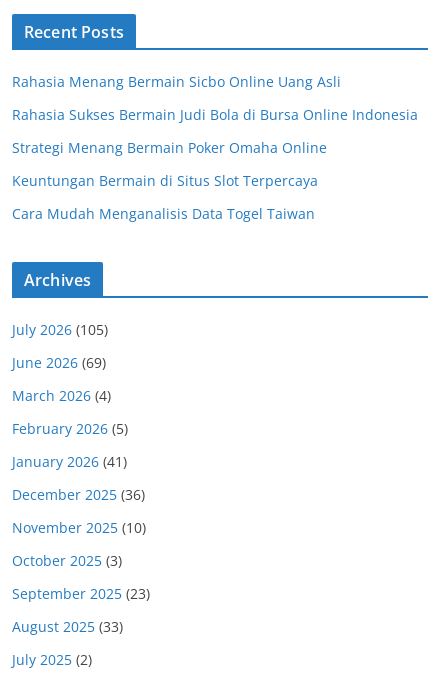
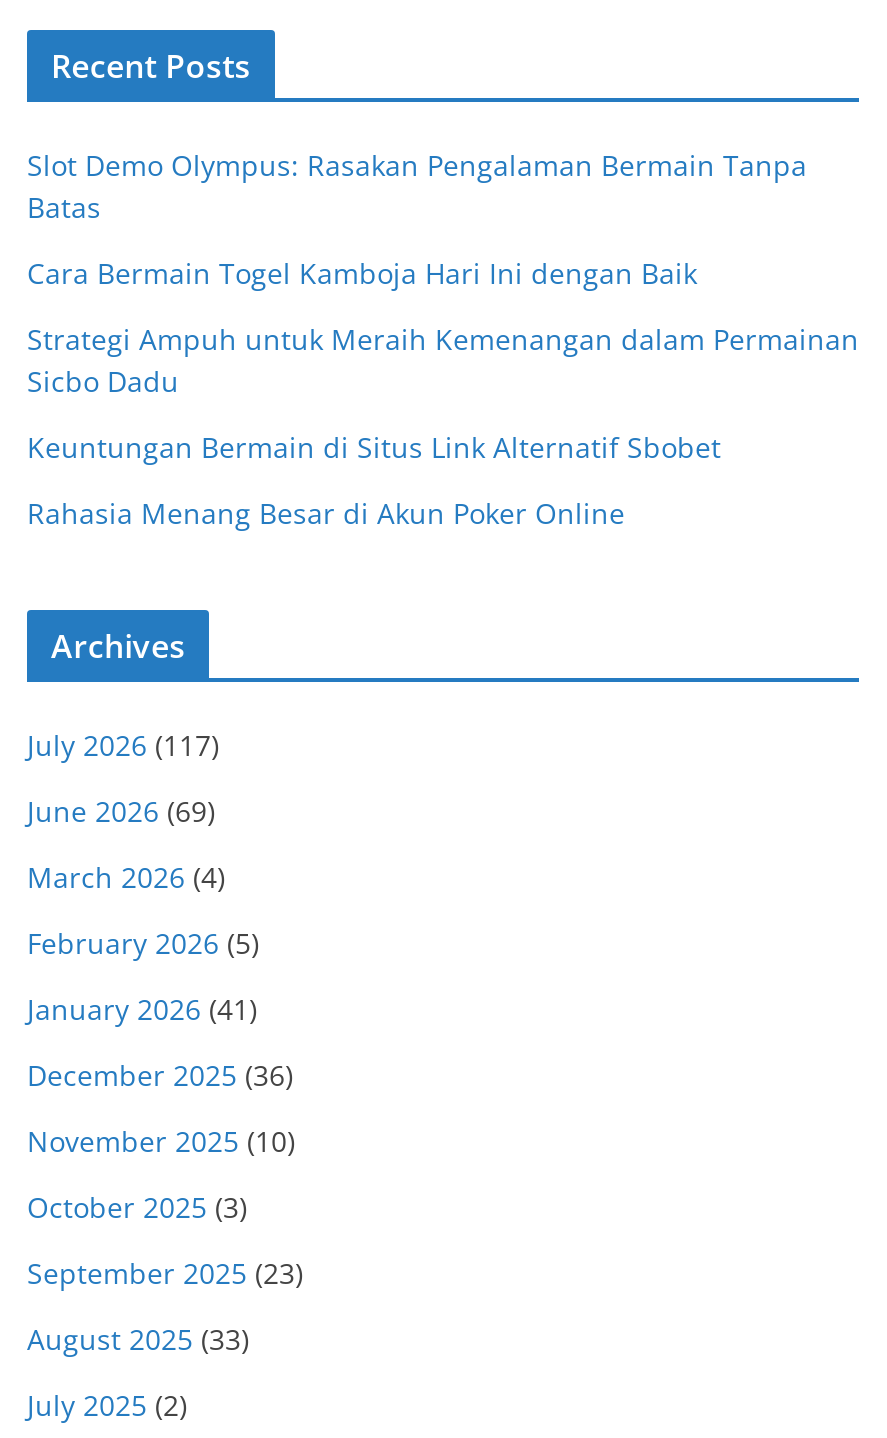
- Rahasia Menang Bermain Sicbo Online Uang Asli
+ Slot Demo Olympus: Rasakan Pengalaman Bermain Tanpa
+ Batas

- Rahasia Sukses Bermain Judi Bola di Bursa Online Indonesia
+ Cara Bermain Togel Kamboja Hari Ini dengan Baik

- Strategi Menang Bermain Poker Omaha Online
+ Strategi Ampuh untuk Meraih Kemenangan dalam Permainan
+ Sicbo Dadu

- Keuntungan Bermain di Situs Slot Terpercaya
+ Keuntungan Bermain di Situs Link Alternatif Sbobet

- Cara Mudah Menganalisis Data Togel Taiwan
+ Rahasia Menang Besar di Akun Poker Online

- July 2026 (105)
+ July 2026 (117)
